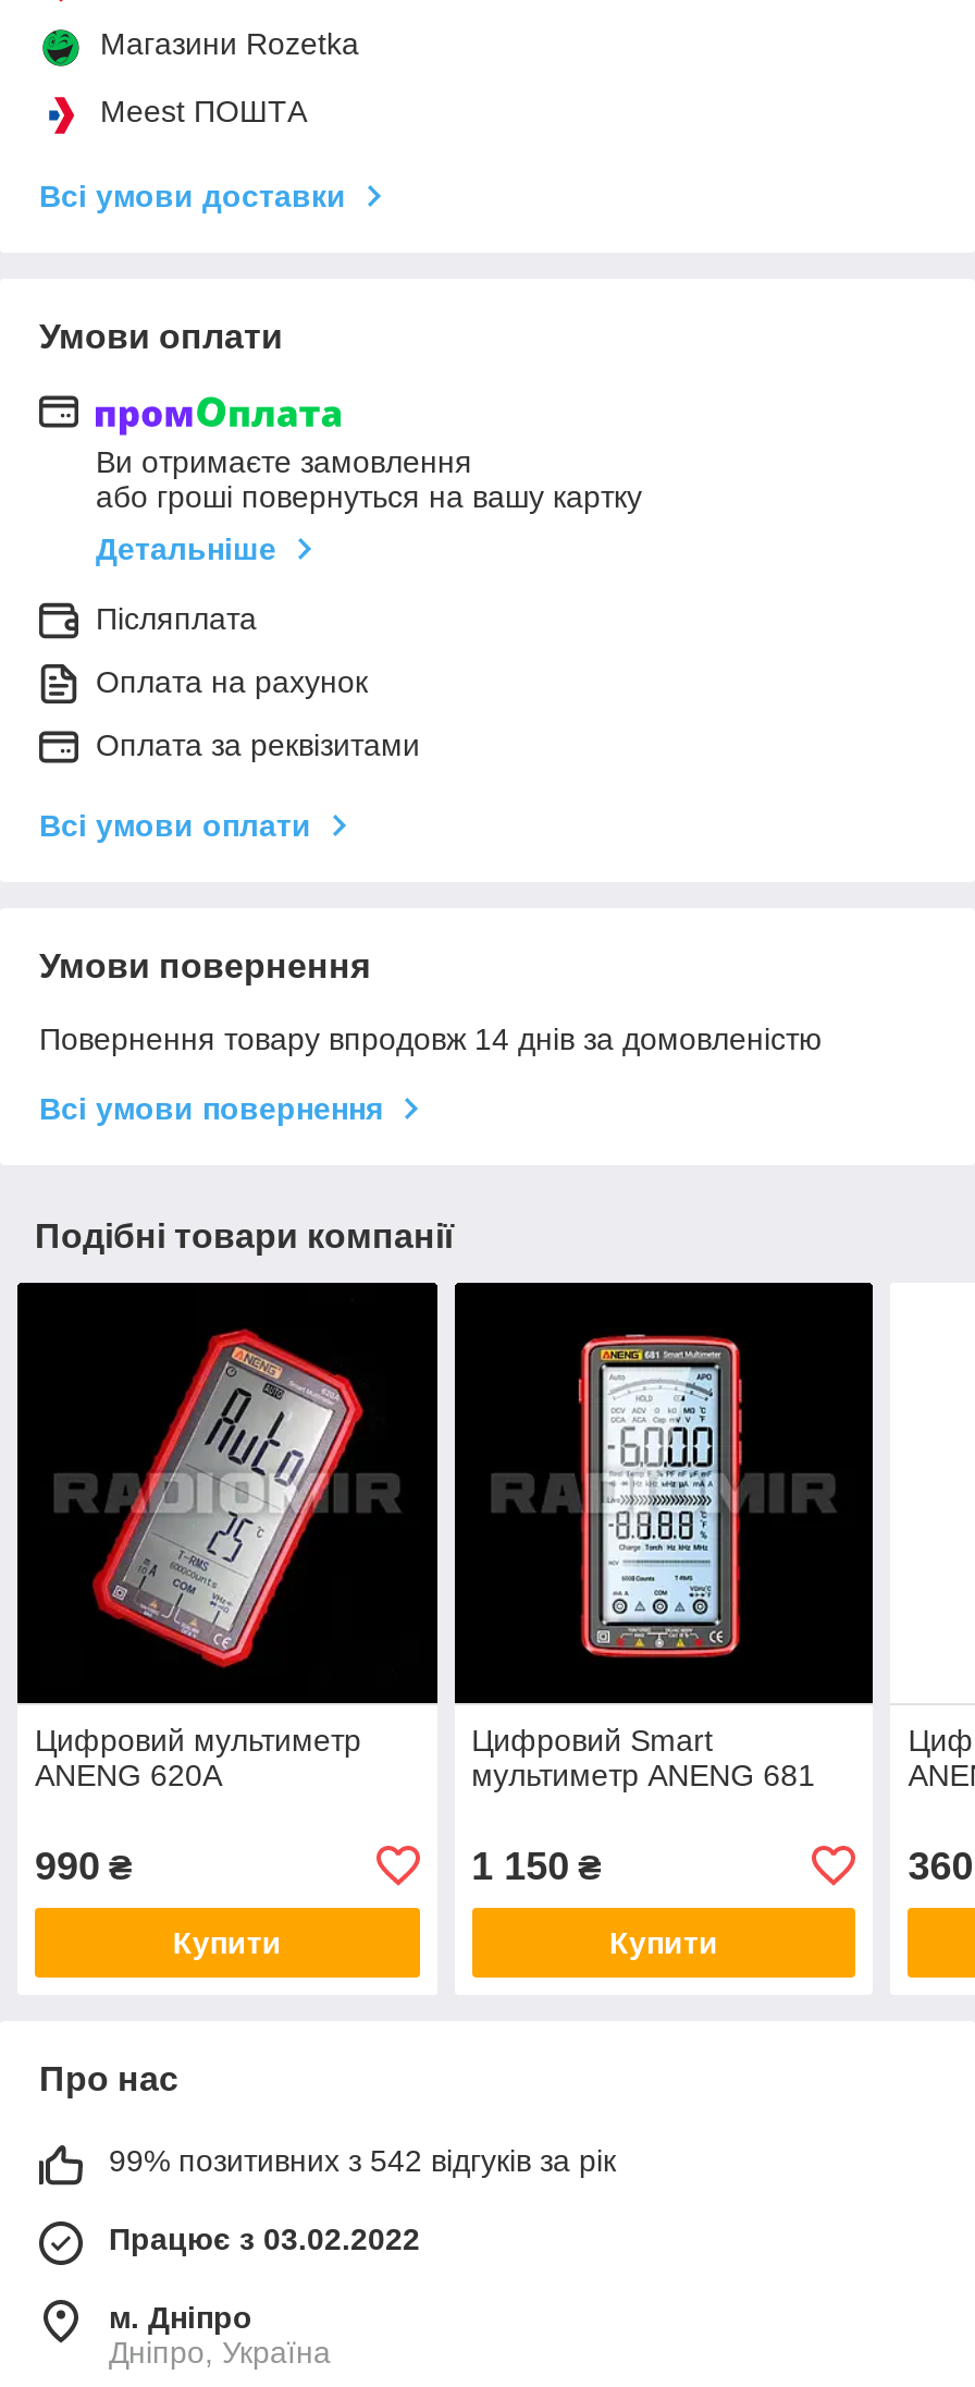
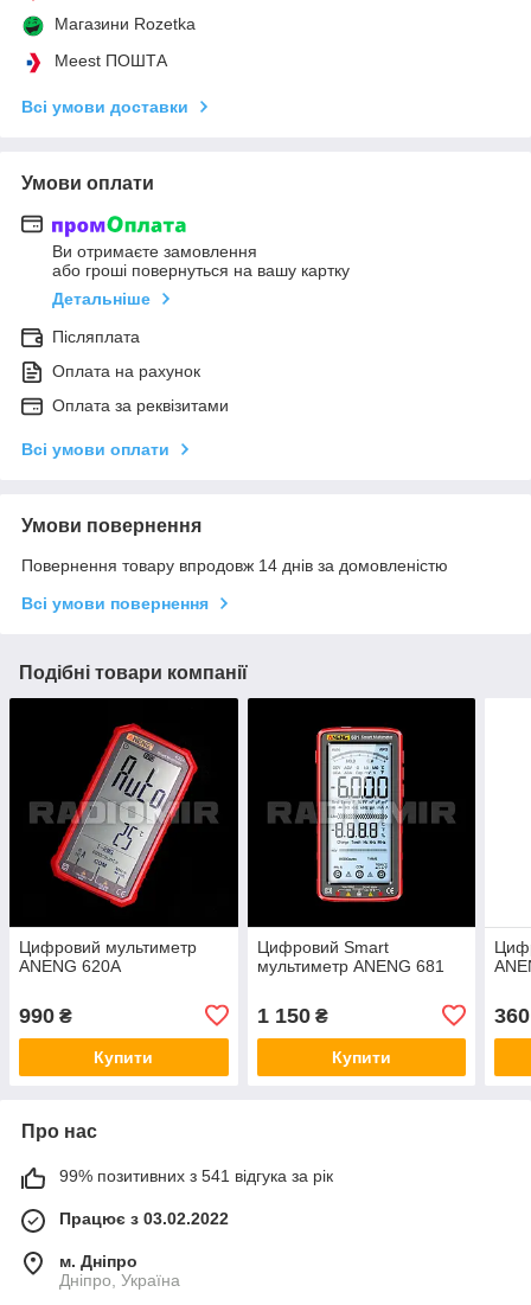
- 99% позитивних з 542 відгуків за рік
+ 99% позитивних з 541 відгука за рік
